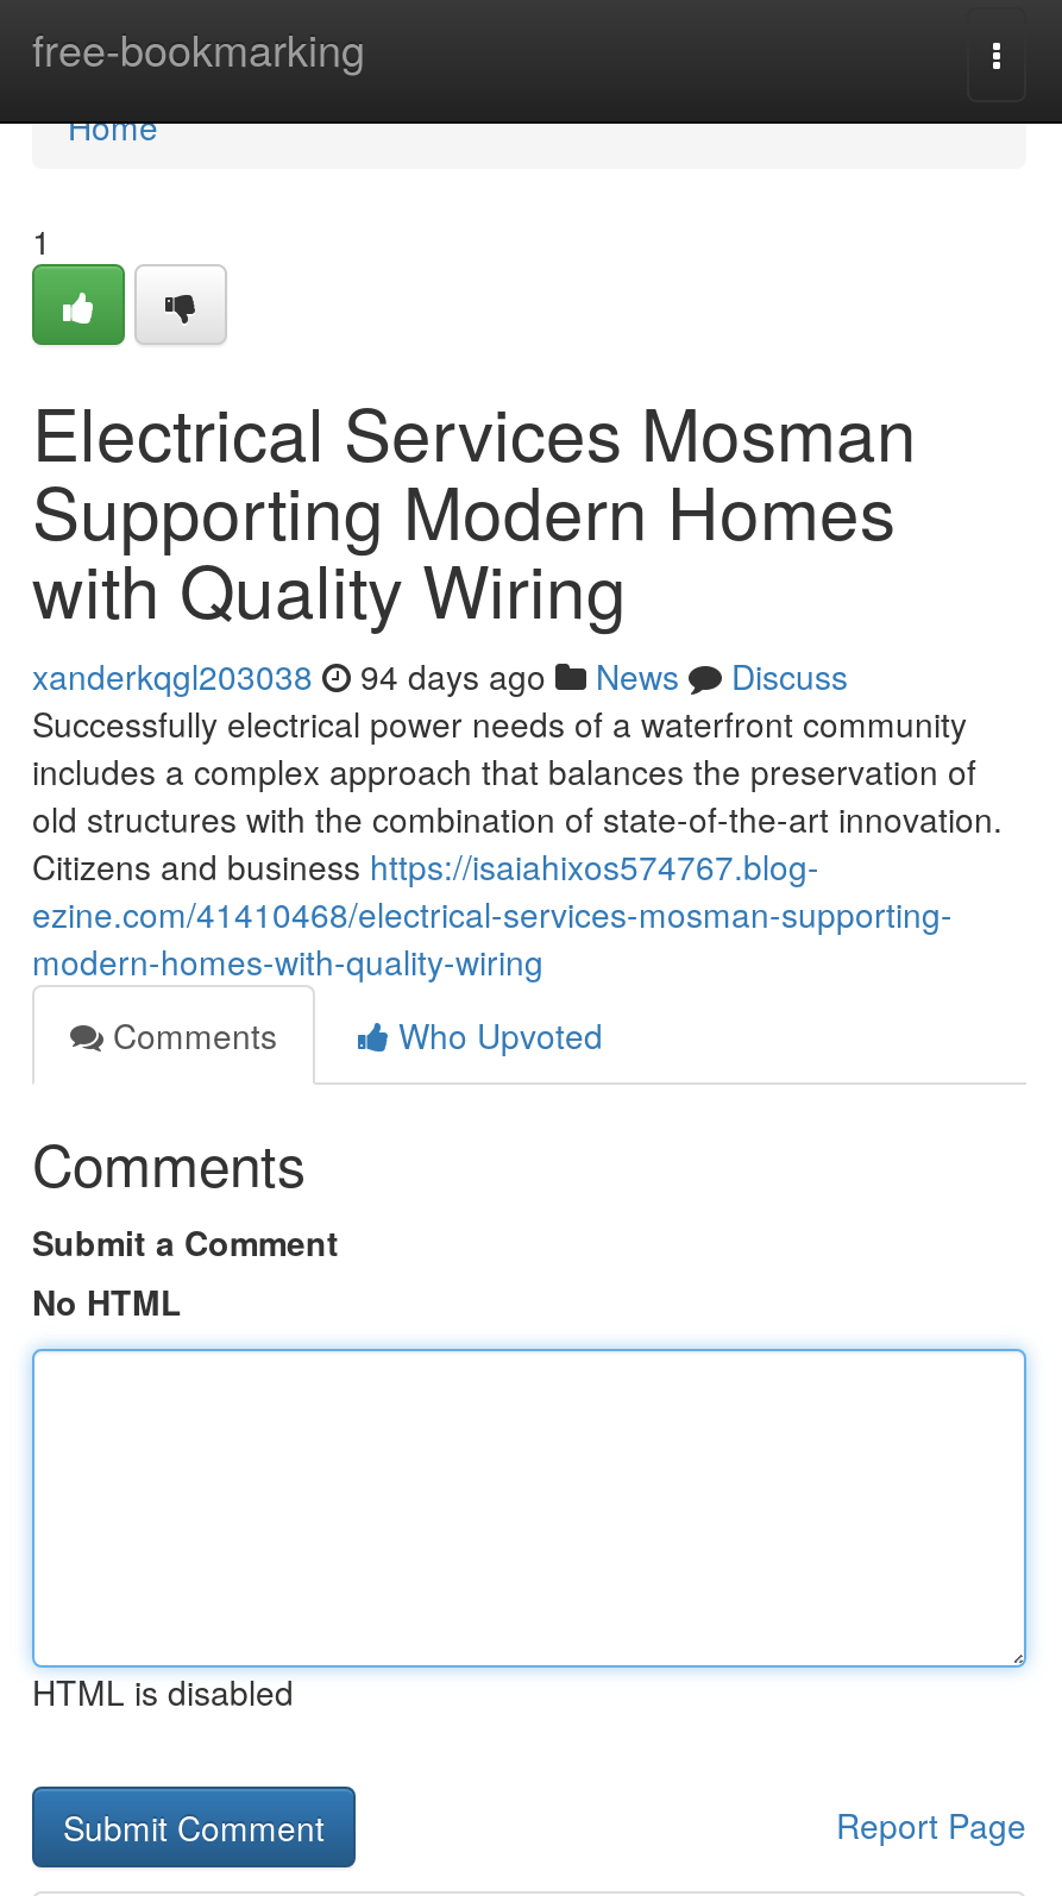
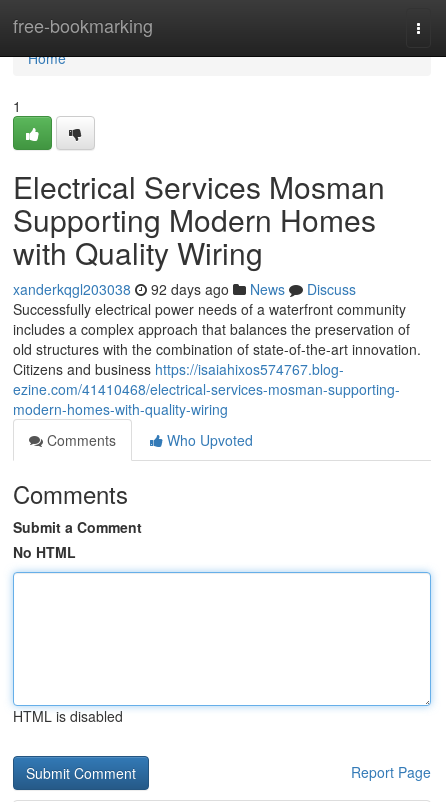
- xanderkqgl203038 94 days ago News Discuss
+ xanderkqgl203038 92 days ago News Discuss
